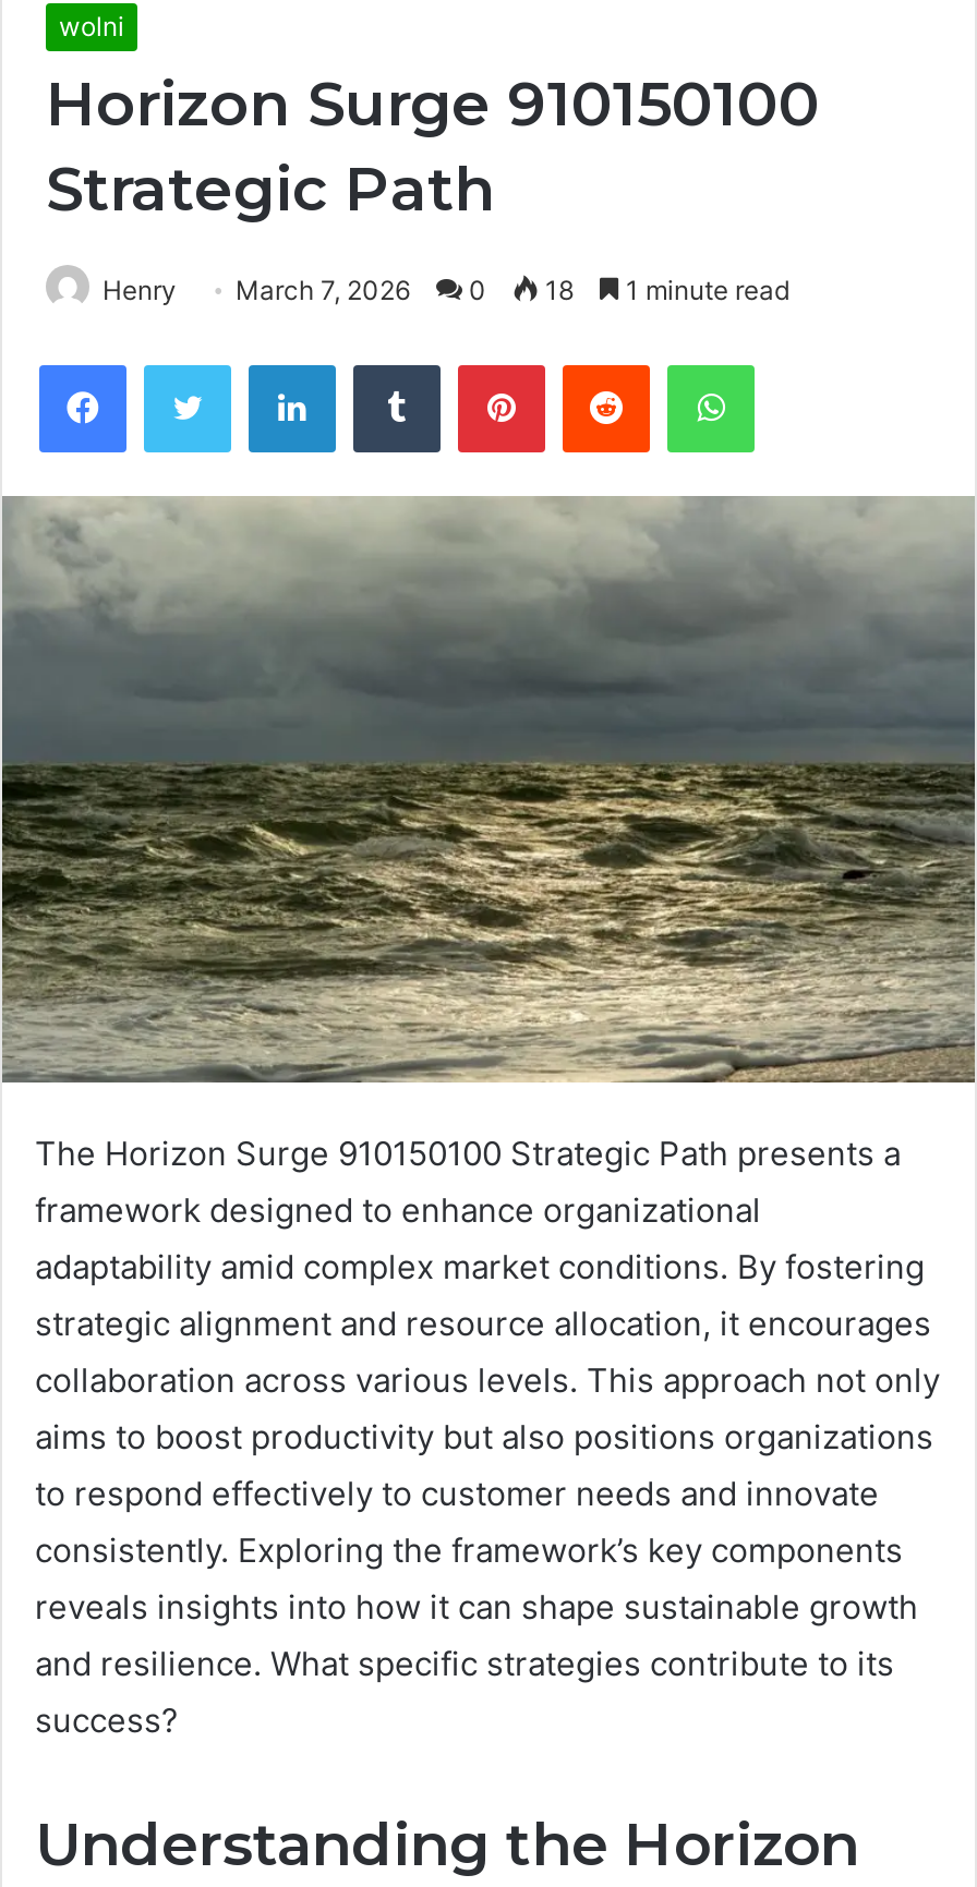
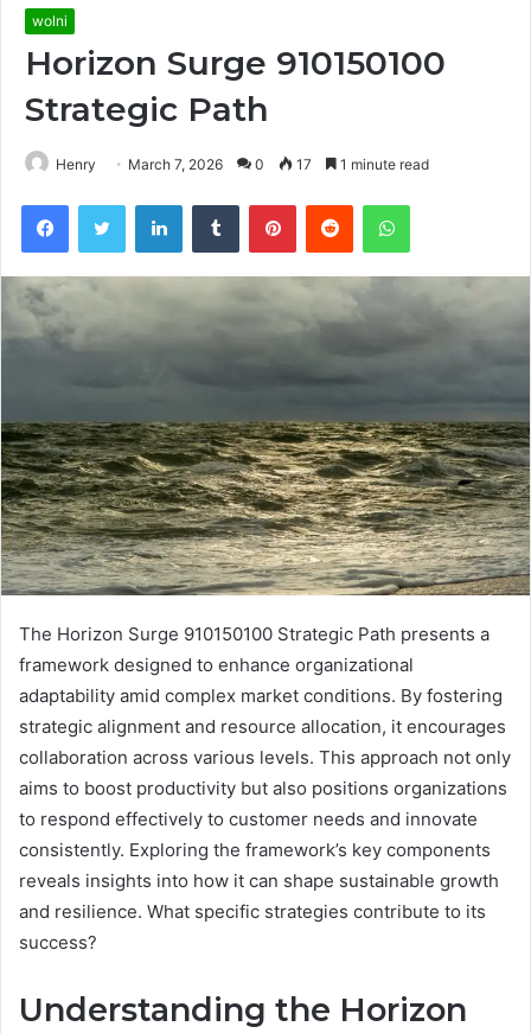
- Henry March 7, 2026 0 18 1 minute read
+ Henry March 7, 2026 0 17 1 minute read
